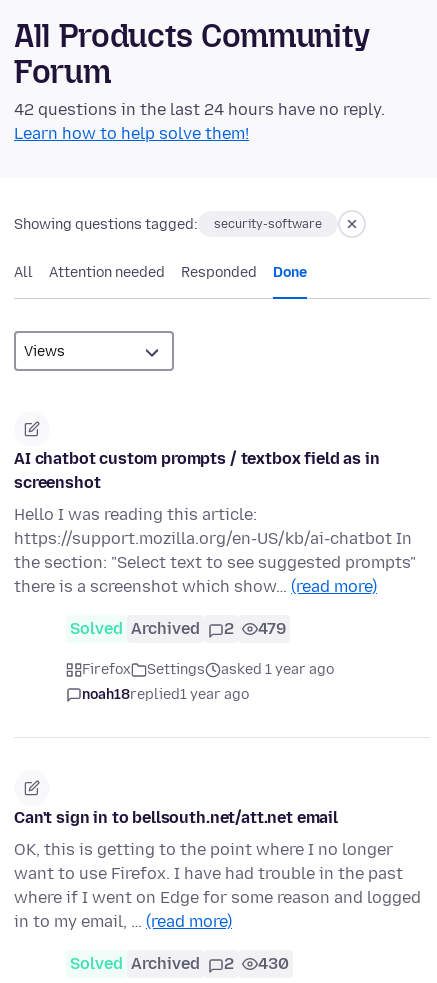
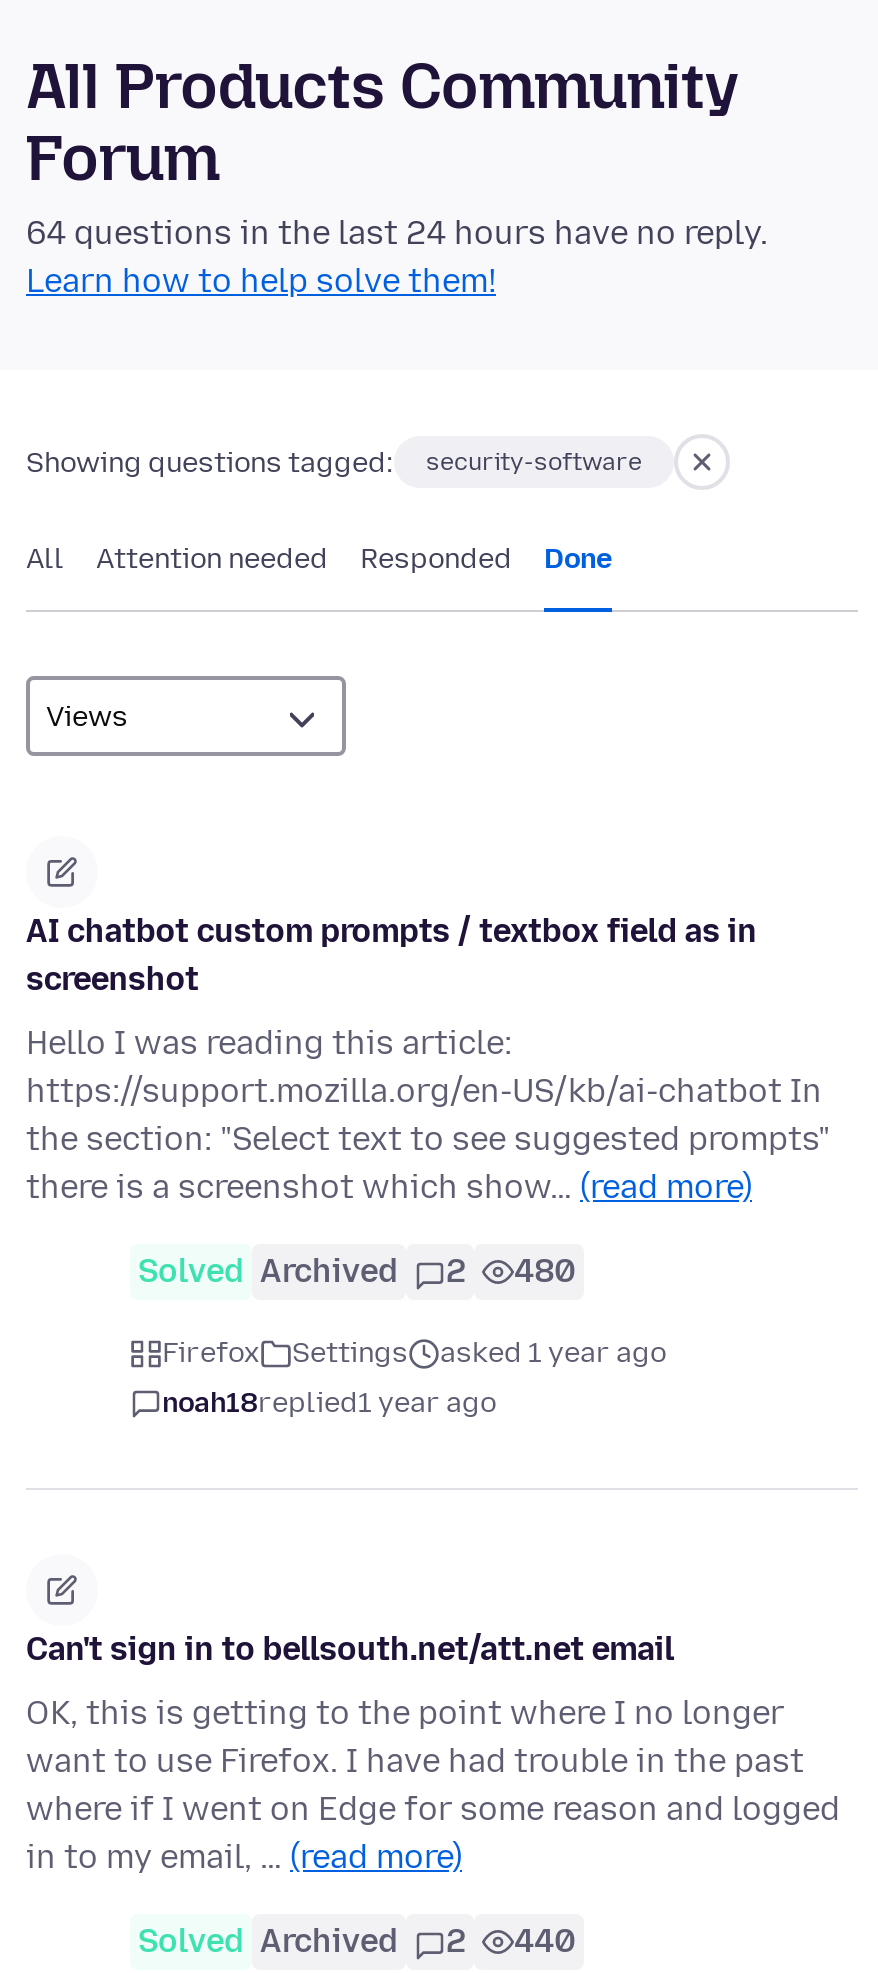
- 42 questions in the last 24 hours have no reply.
+ 64 questions in the last 24 hours have no reply.

- Solved Archived 2 479
+ Solved Archived 2 480

- Solved Archived 2 430
+ Solved Archived 2 440
